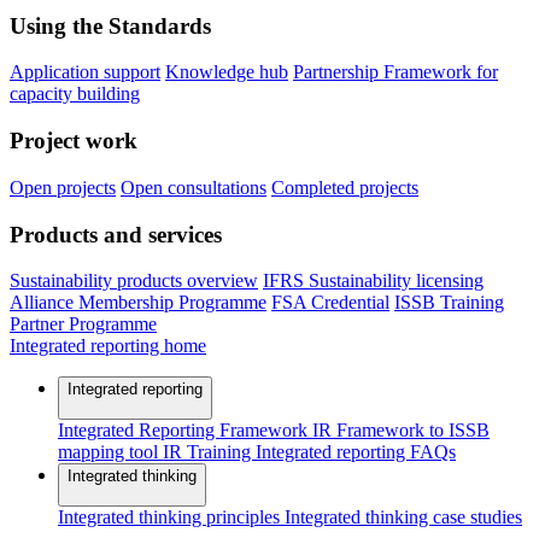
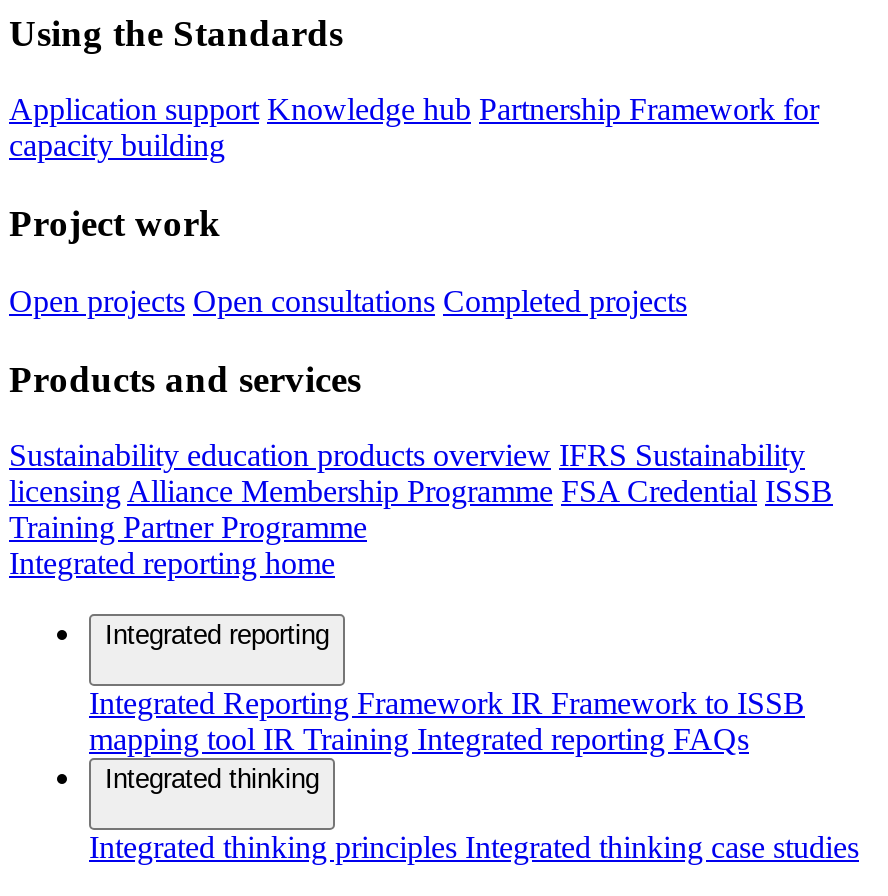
- Sustainability products overview IFRS Sustainability licensing
- Alliance Membership Programme FSA Credential ISSB Training
- Partner Programme
+ Sustainability education products overview IFRS Sustainability
+ licensing Alliance Membership Programme FSA Credential ISSB
+ Training Partner Programme
